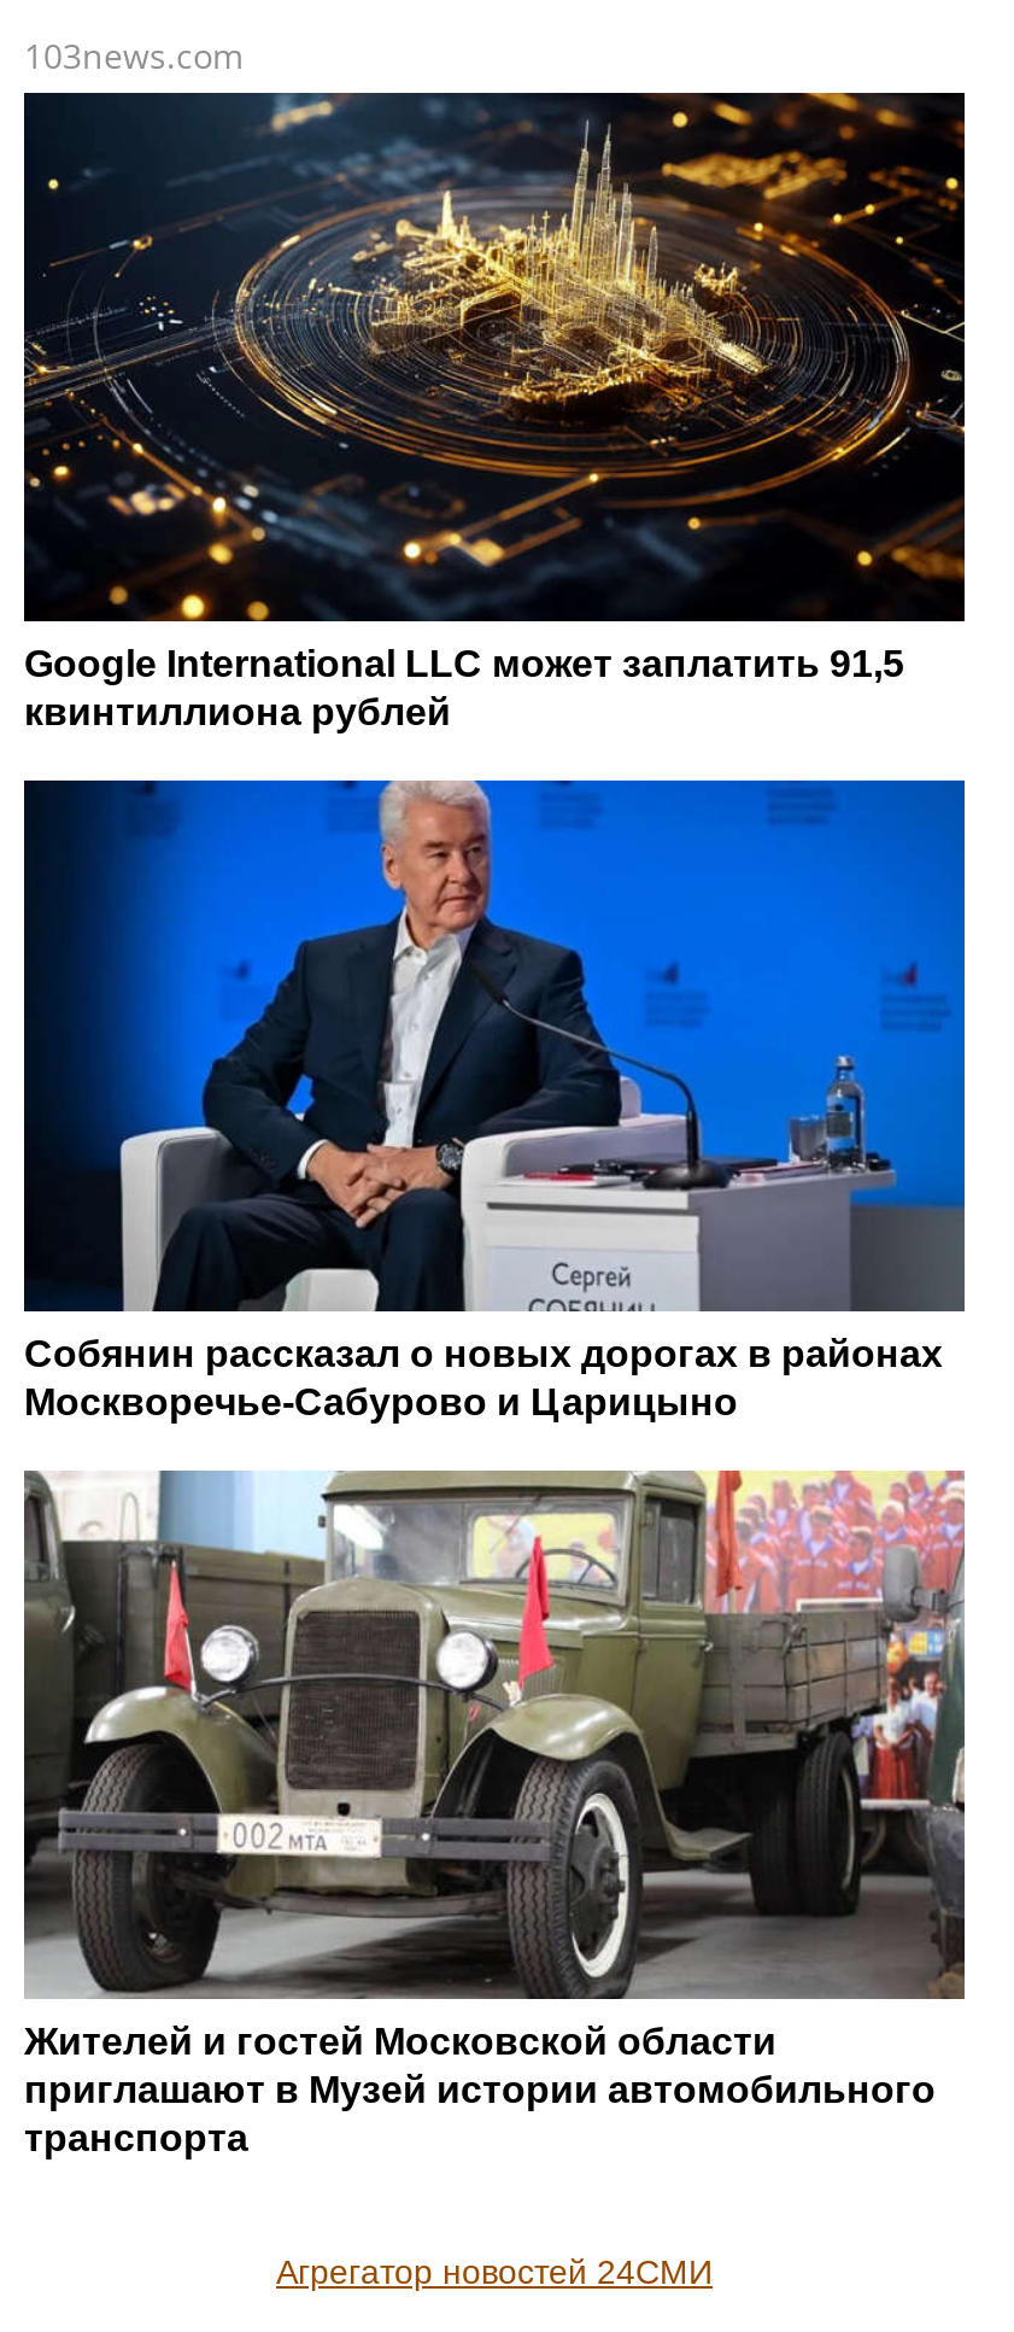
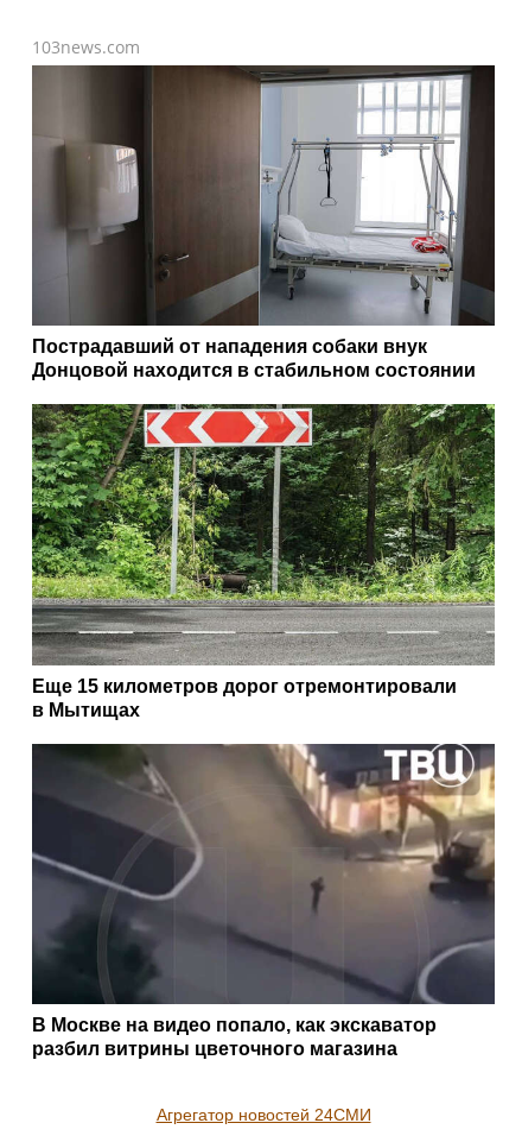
- [image]
- Google International LLC может заплатить 91,5
- квинтиллиона рублей
+ [image]
+ Пострадавший от нападения собаки внук
+ Донцовой находится в стабильном состоянии

- [image]
- Собянин рассказал о новых дорогах в районах
- Москворечье-Сабурово и Царицыно
+ [image]
+ Еще 15 километров дорог отремонтировали
+ в Мытищах

- [image]
- Жителей и гостей Московской области
- приглашают в Музей истории автомобильного
- транспорта
+ [image]
+ В Москве на видео попало, как экскаватор
+ разбил витрины цветочного магазина
